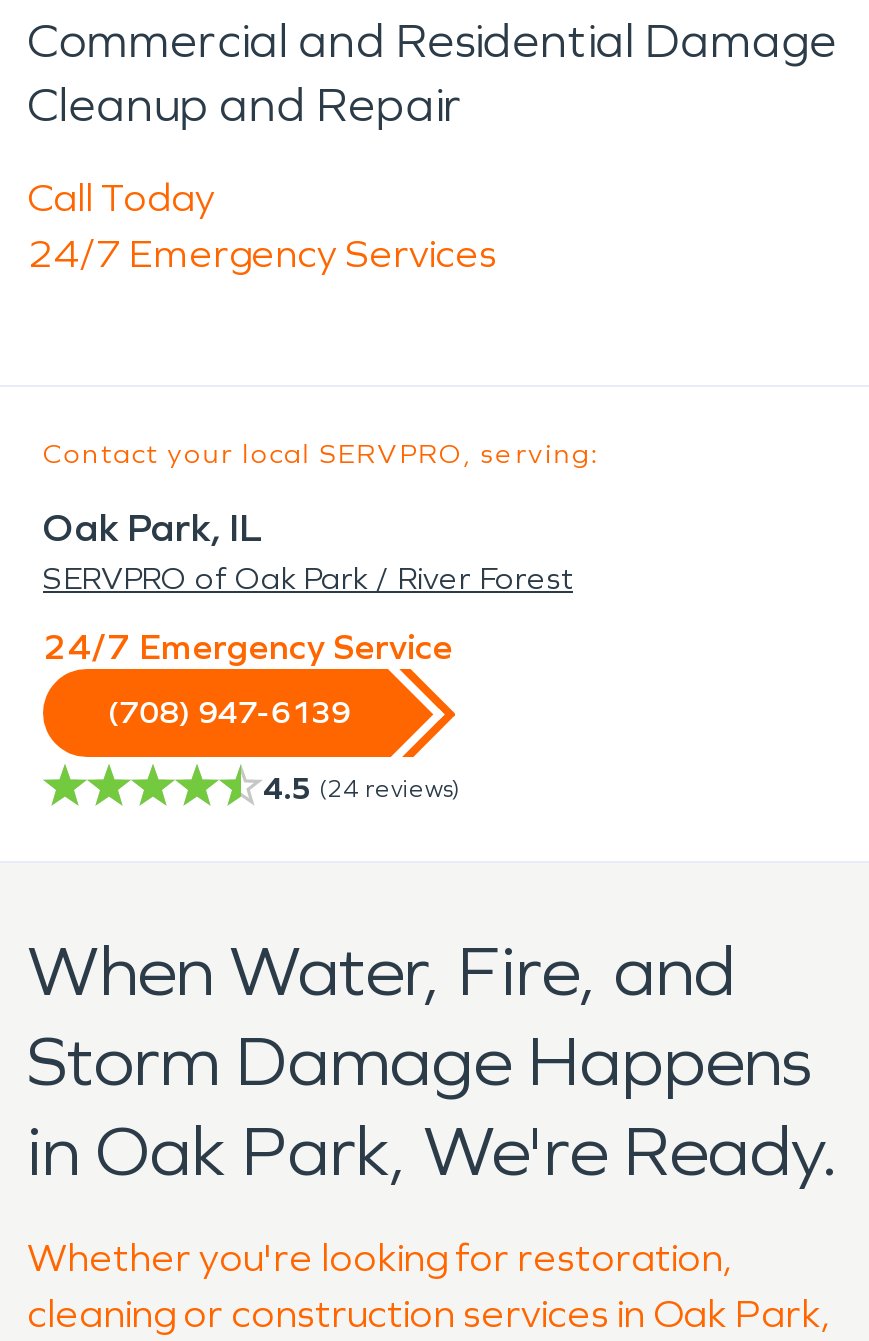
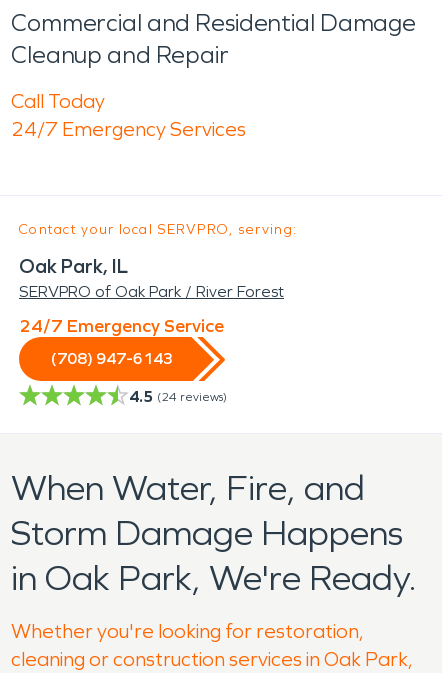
- (708) 947-6139
+ (708) 947-6143
